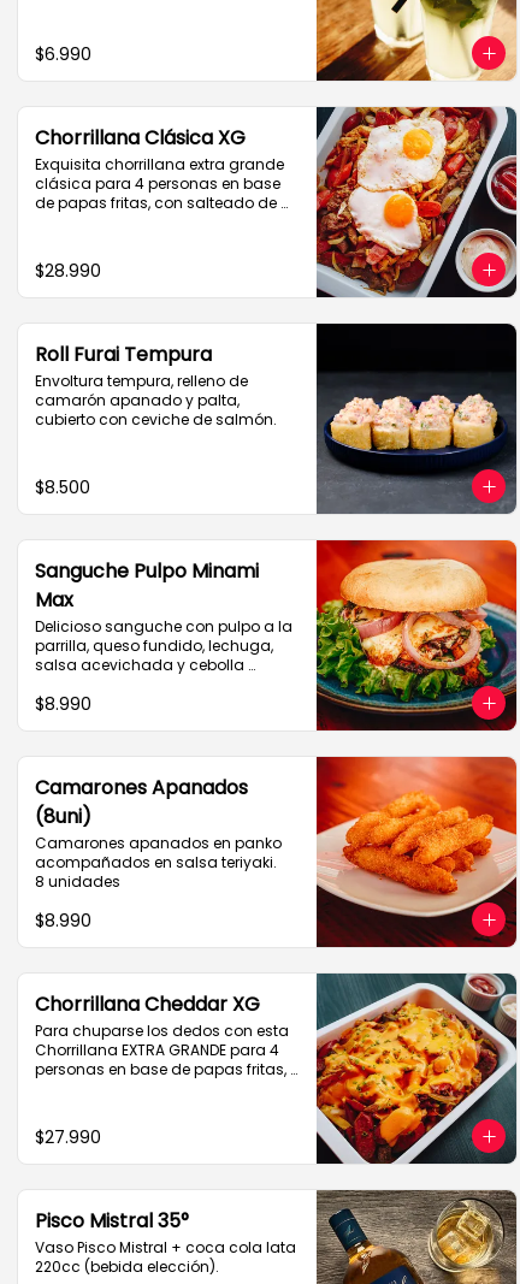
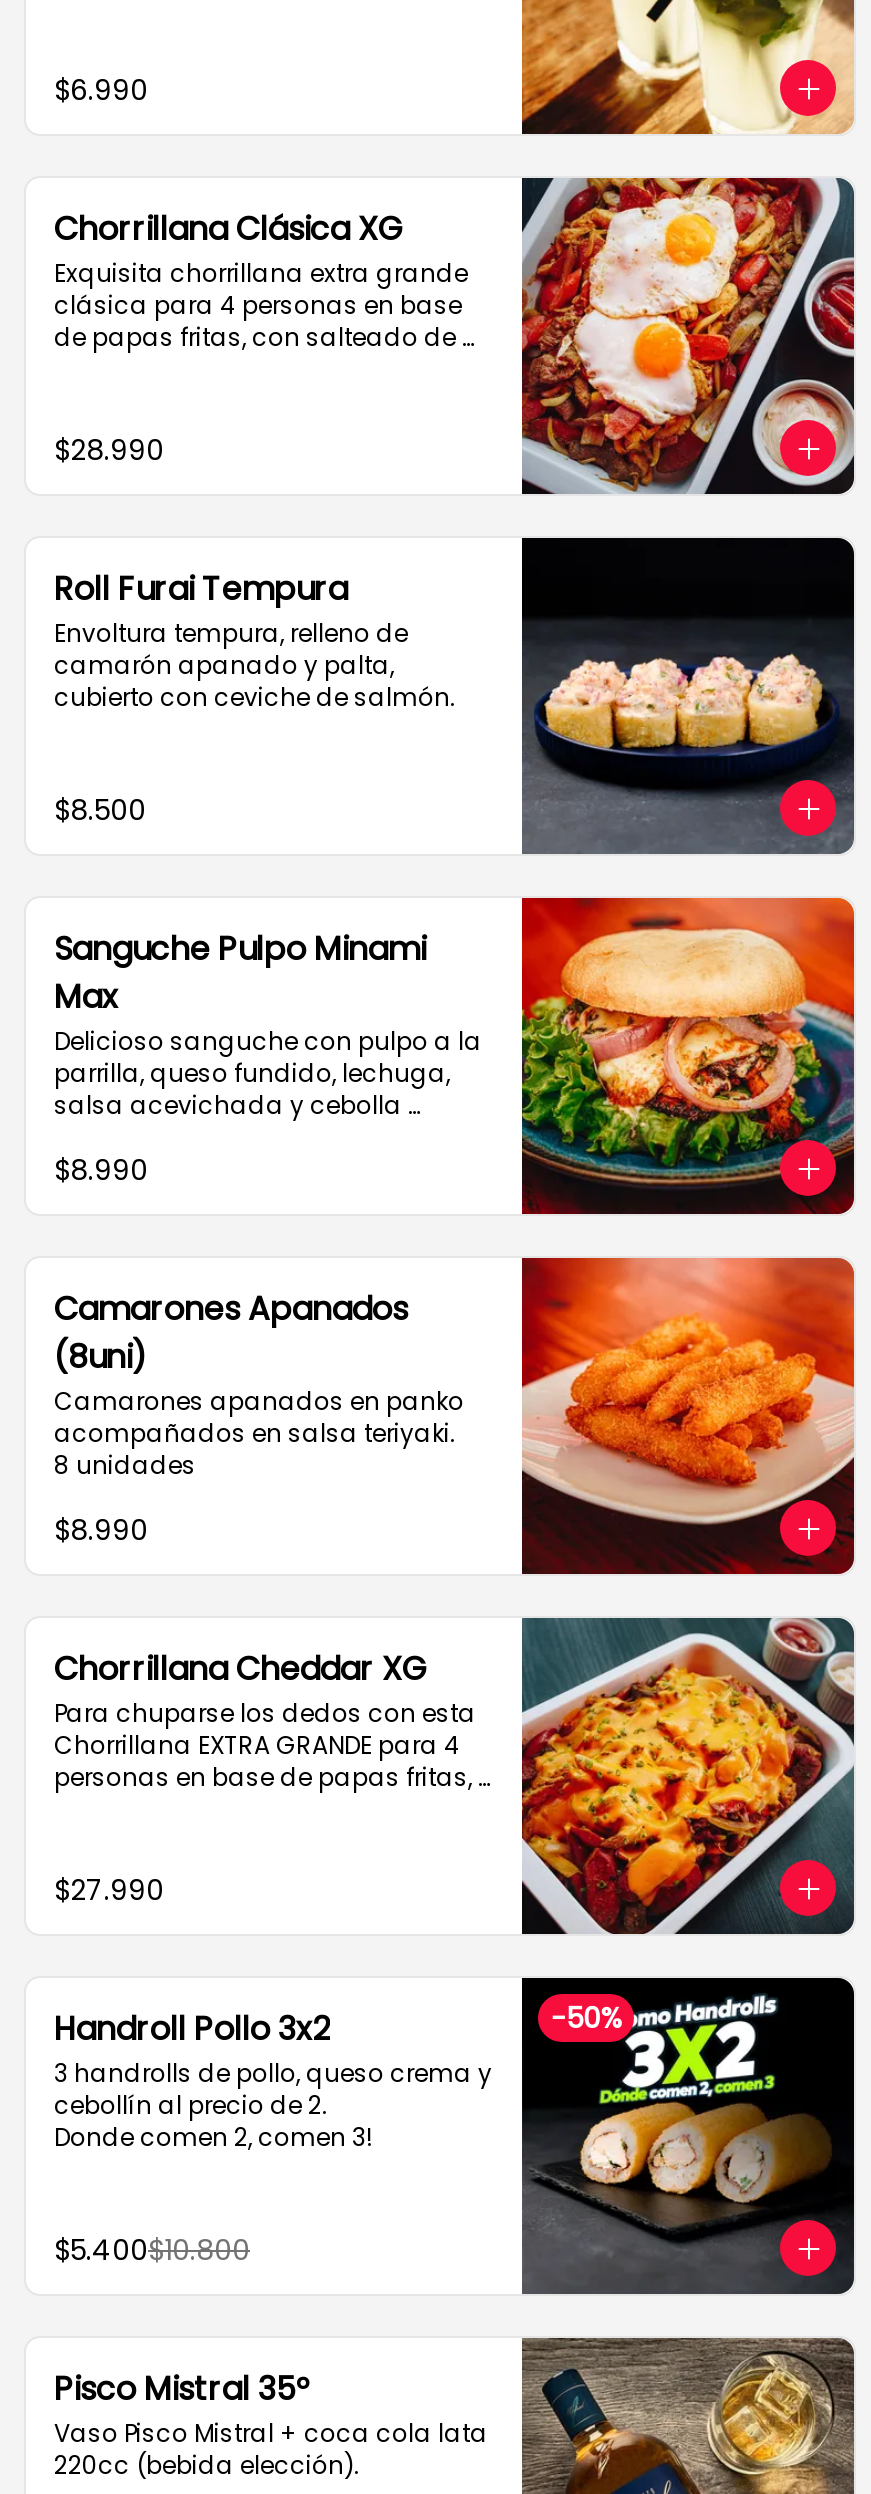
+ [image]
+ -50%
+ Handroll Pollo 3x2
+ 3 handrolls de pollo, queso crema y
+ cebollín al precio de 2.
+ Donde comen 2, comen 3!
+ $5.400$10.800
